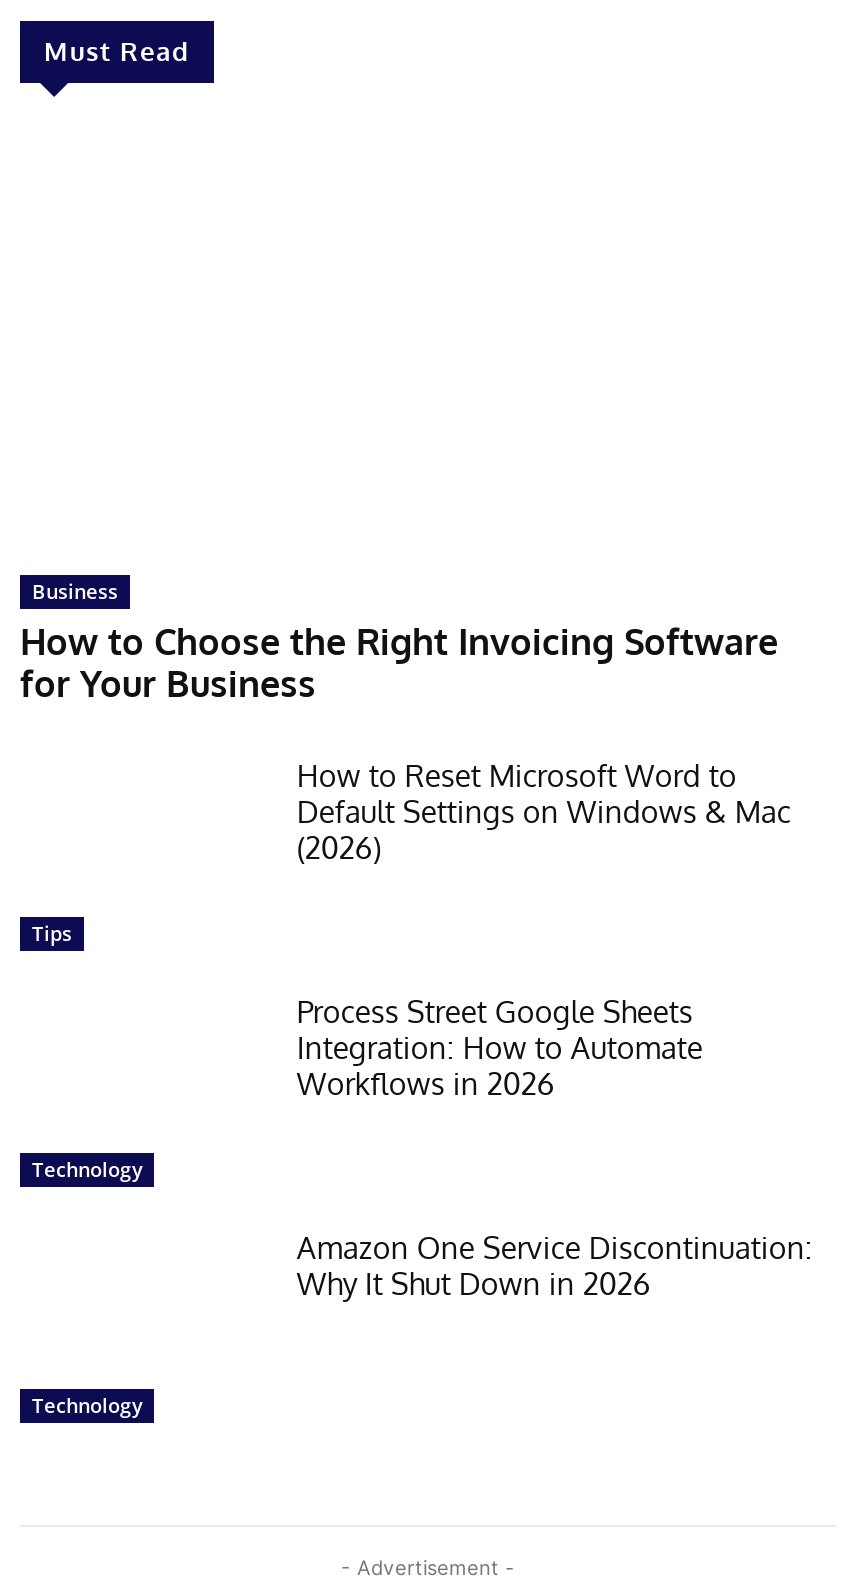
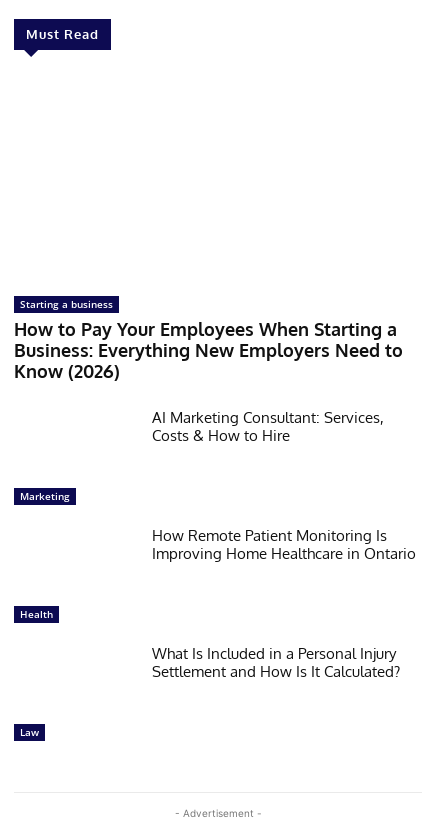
- Business
- How to Choose the Right Invoicing Software
- for Your Business
+ Starting a business
+ How to Pay Your Employees When Starting a
+ Business: Everything New Employers Need to
+ Know (2026)

- How to Reset Microsoft Word to
- Default Settings on Windows & Mac
- (2026)
+ AI Marketing Consultant: Services,
+ Costs & How to Hire

- Tips
+ Marketing

- Process Street Google Sheets
- Integration: How to Automate
- Workflows in 2026
+ How Remote Patient Monitoring Is
+ Improving Home Healthcare in Ontario

- Technology
+ Health

- Amazon One Service Discontinuation:
- Why It Shut Down in 2026
+ What Is Included in a Personal Injury
+ Settlement and How Is It Calculated?

- Technology
+ Law
